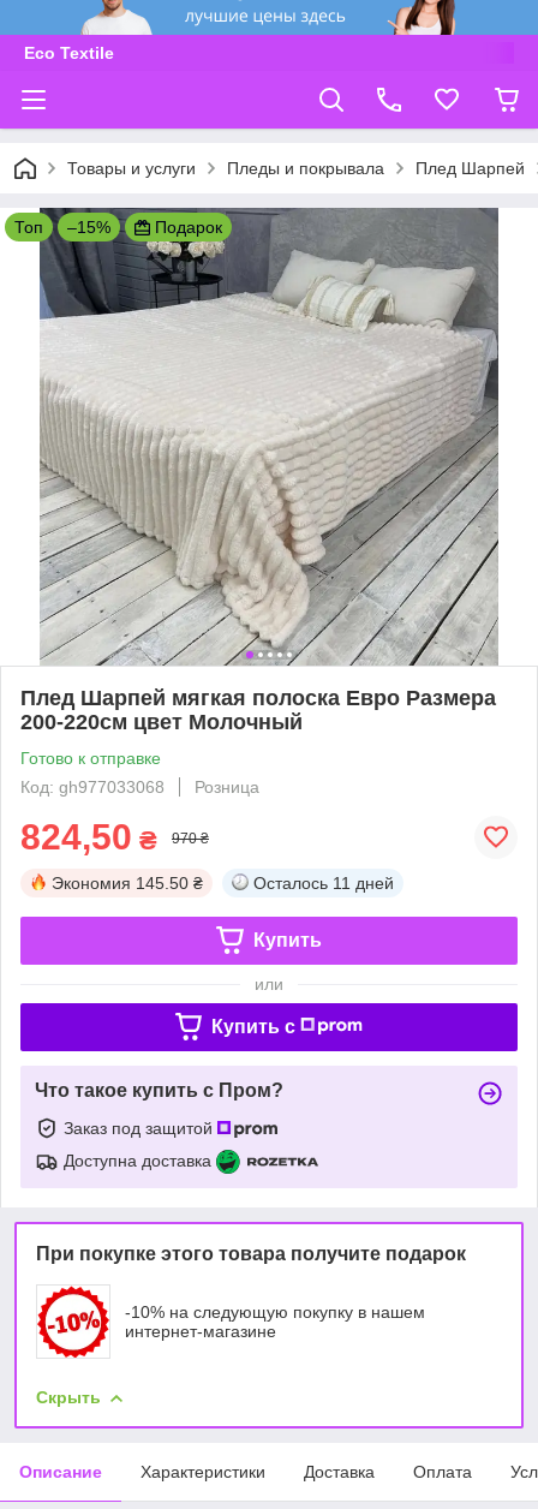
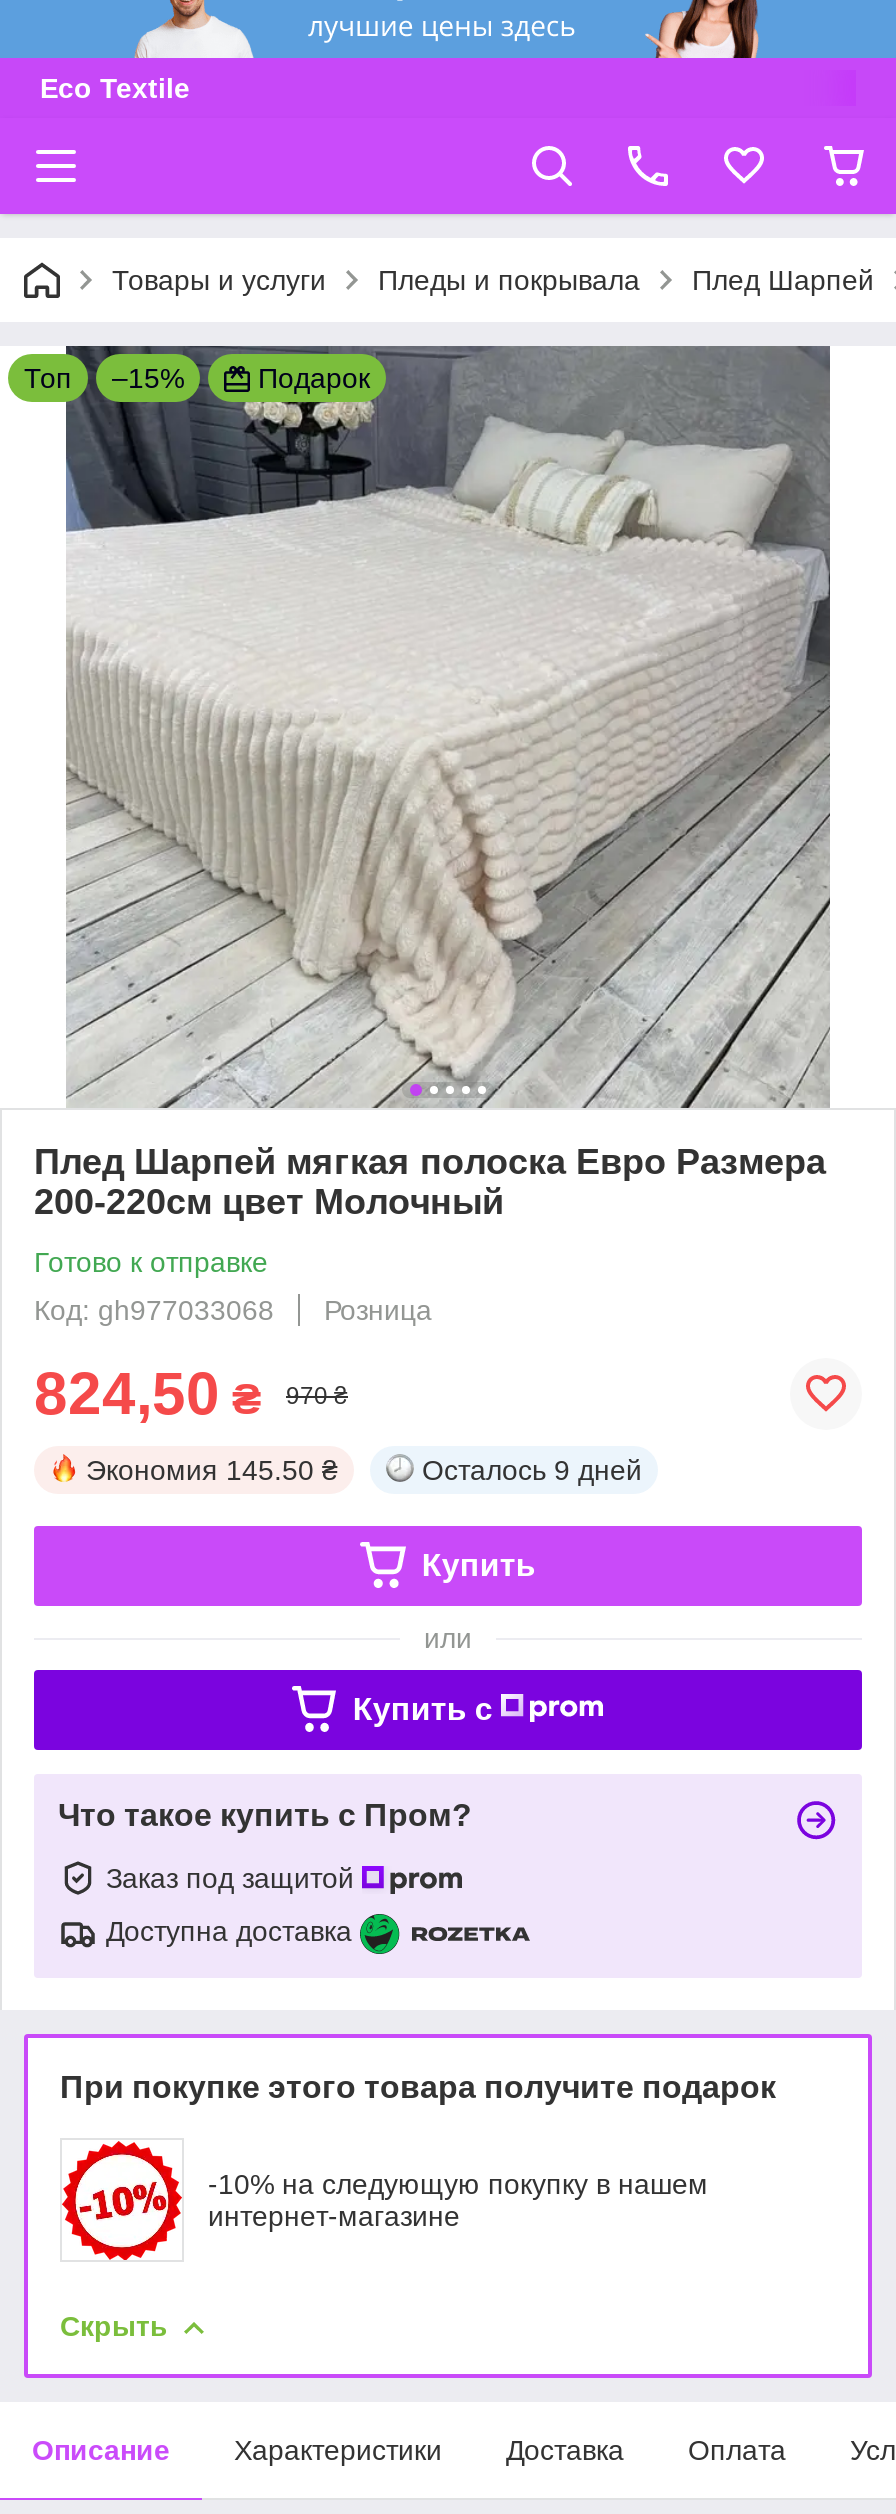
- Осталось 11 дней
+ Осталось 9 дней
